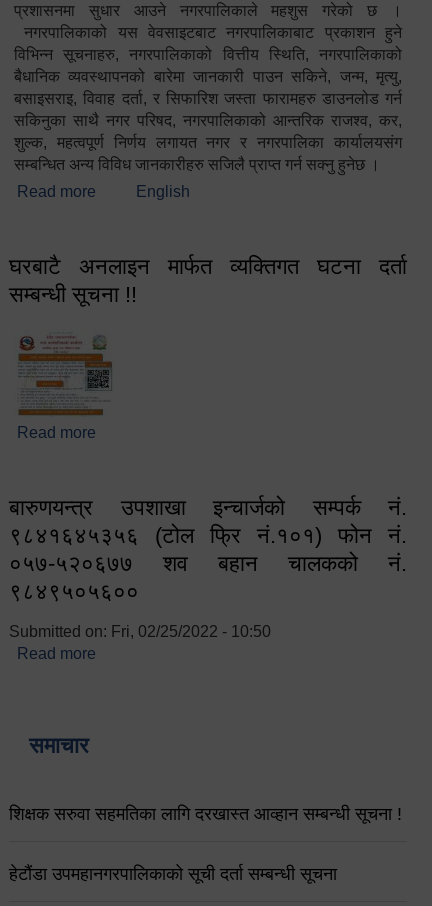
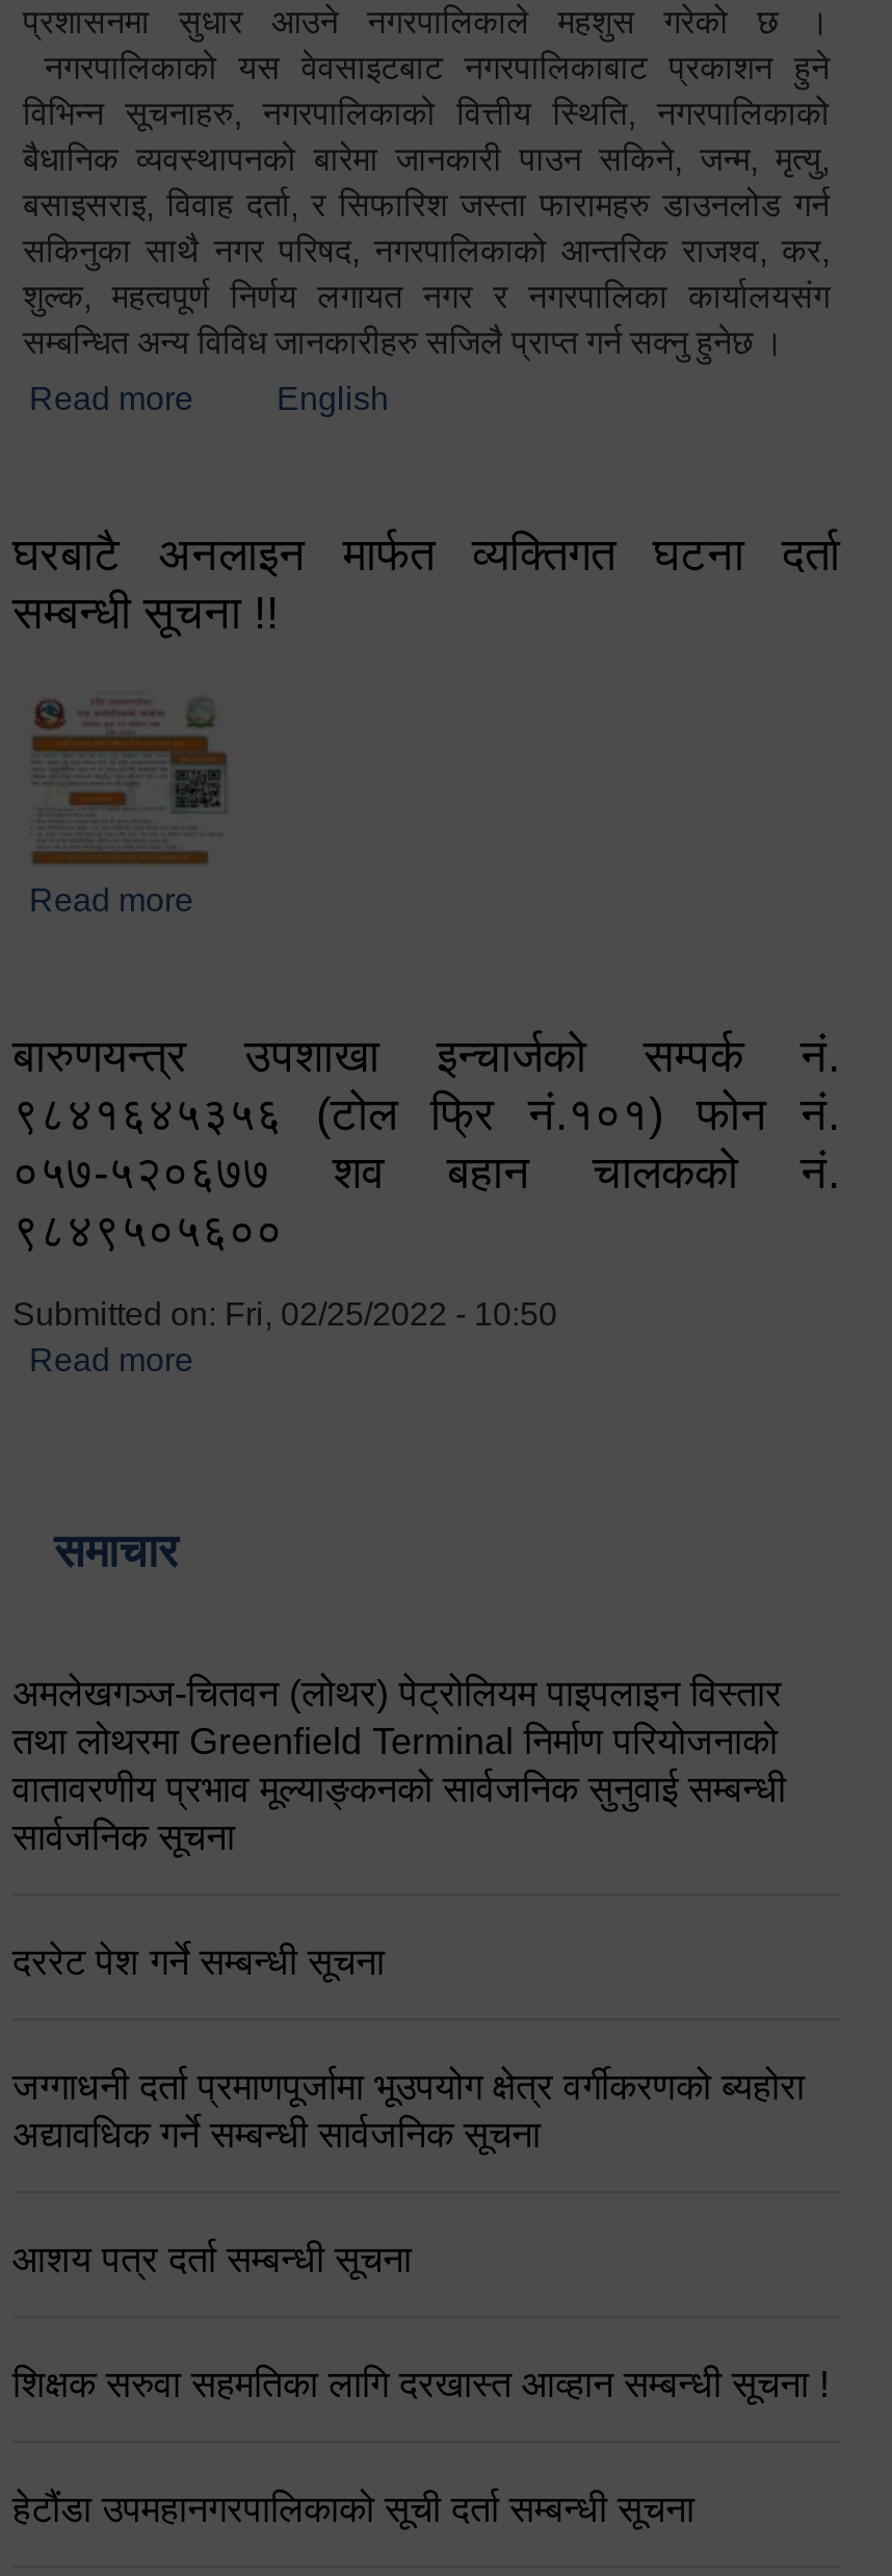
+ अमलेखगञ्ज-चितवन (लोथर) पेट्रोलियम पाइपलाइन विस्तार
+ तथा लोथरमा Greenfield Terminal निर्माण परियोजनाको
+ वातावरणीय प्रभाव मूल्याङ्कनको सार्वजनिक सुनुवाई सम्बन्धी
+ सार्वजनिक सूचना
+ दररेट पेश गर्ने सम्बन्धी सूचना
+ जग्गाधनी दर्ता प्रमाणपूर्जामा भूउपयोग क्षेत्र वर्गीकरणको ब्यहोरा
+ अद्यावधिक गर्ने सम्बन्धी सार्वजनिक सूचना
+ आशय पत्र दर्ता सम्बन्धी सूचना
